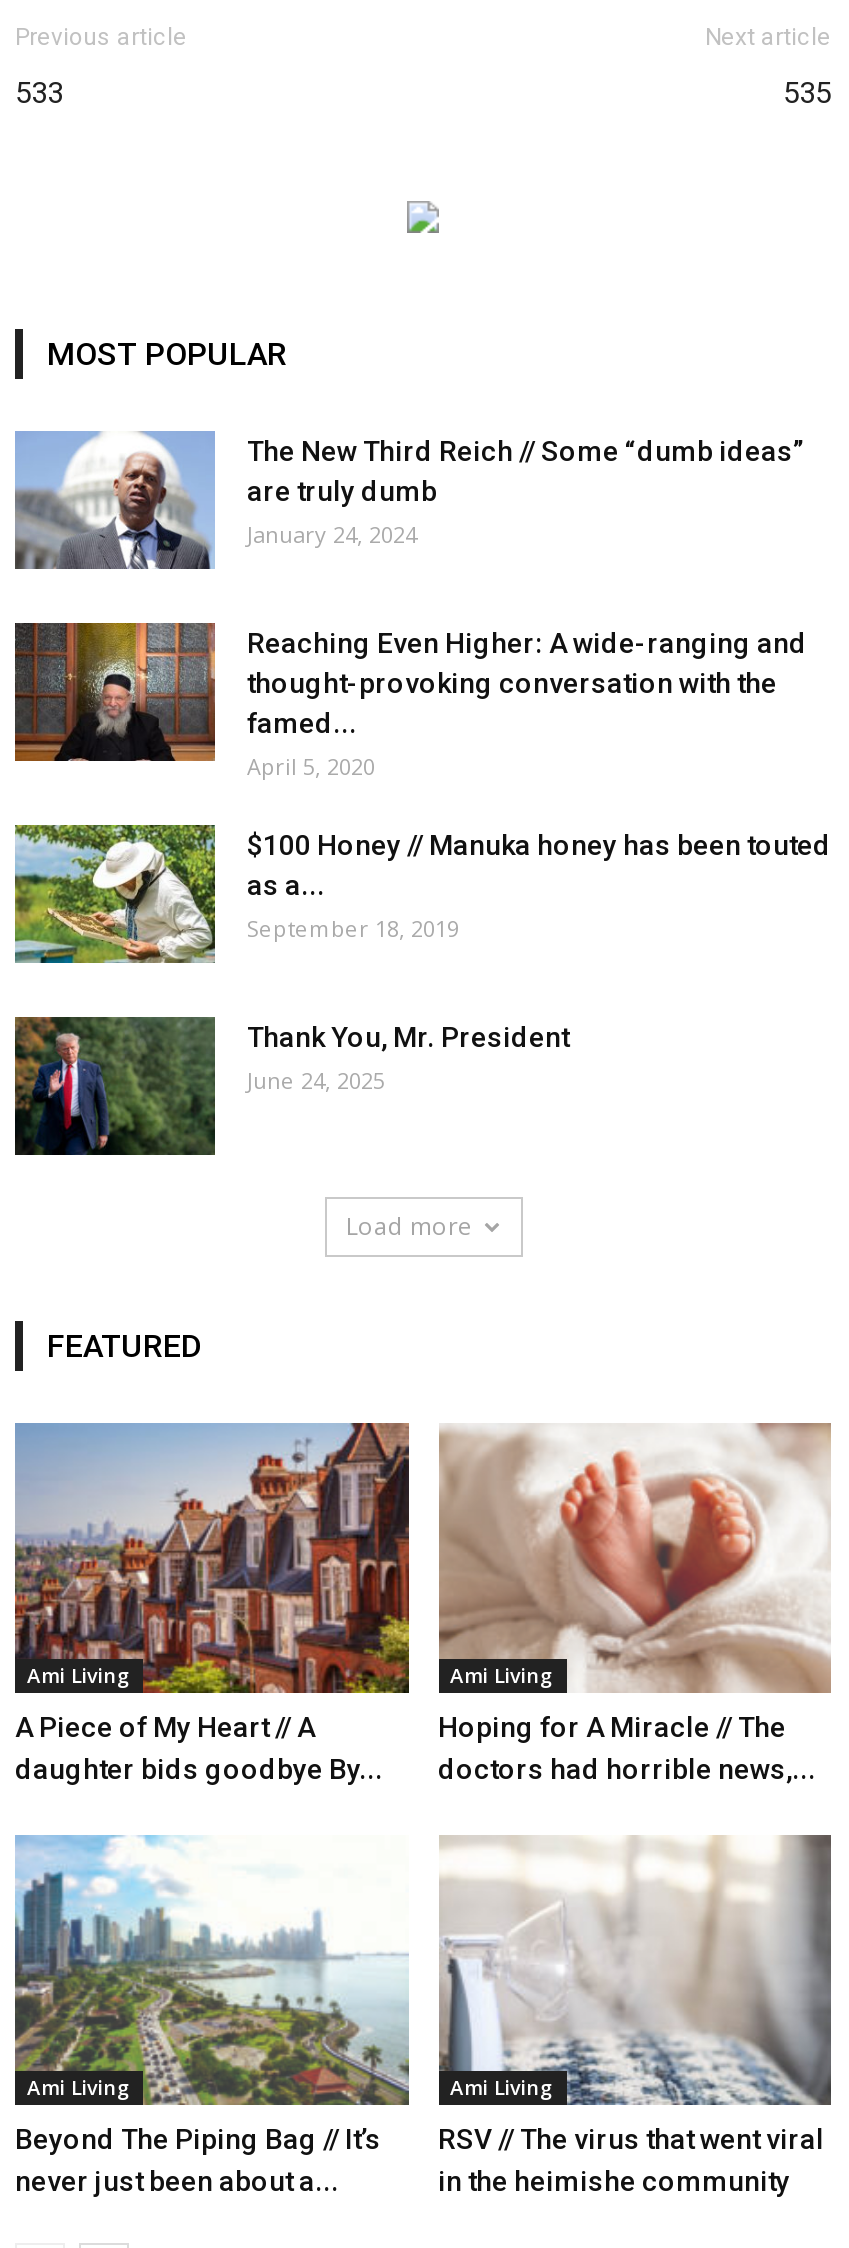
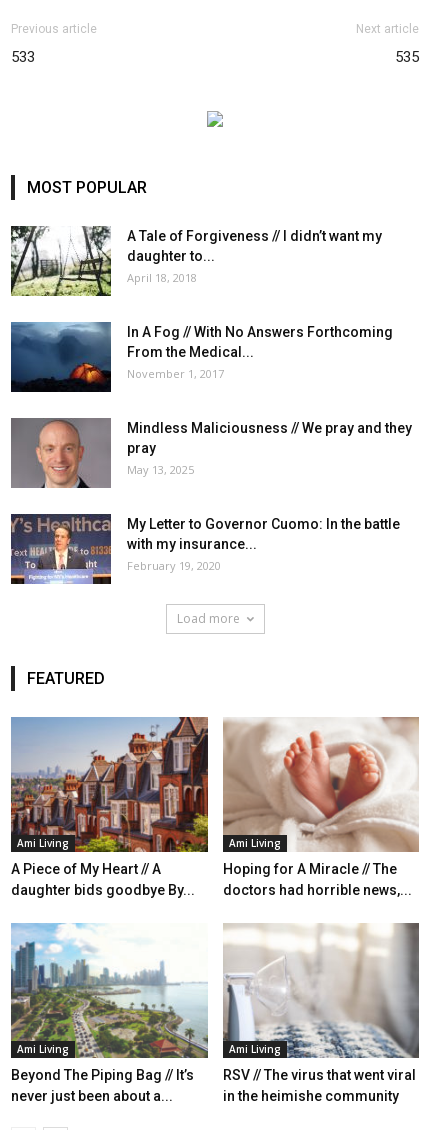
- [image]
- The New Third Reich // Some “dumb ideas”
- are truly dumb
- January 24, 2024
+ [image]
+ A Tale of Forgiveness // I didn’t want my
+ daughter to...
+ April 18, 2018

- [image]
- Reaching Even Higher: A wide-ranging and
- thought-provoking conversation with the
- famed...
- April 5, 2020
+ [image]
+ In A Fog // With No Answers Forthcoming
+ From the Medical...
+ November 1, 2017

- [image]
- $100 Honey // Manuka honey has been touted
- as a...
- September 18, 2019
+ [image]
+ Mindless Maliciousness // We pray and they
+ pray
+ May 13, 2025

- [image]
- Thank You, Mr. President
- June 24, 2025
+ [image]
+ My Letter to Governor Cuomo: In the battle
+ with my insurance...
+ February 19, 2020
